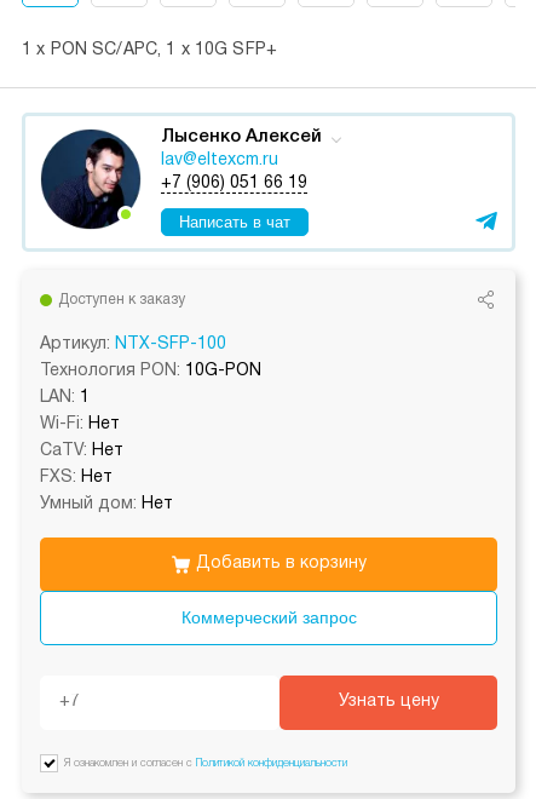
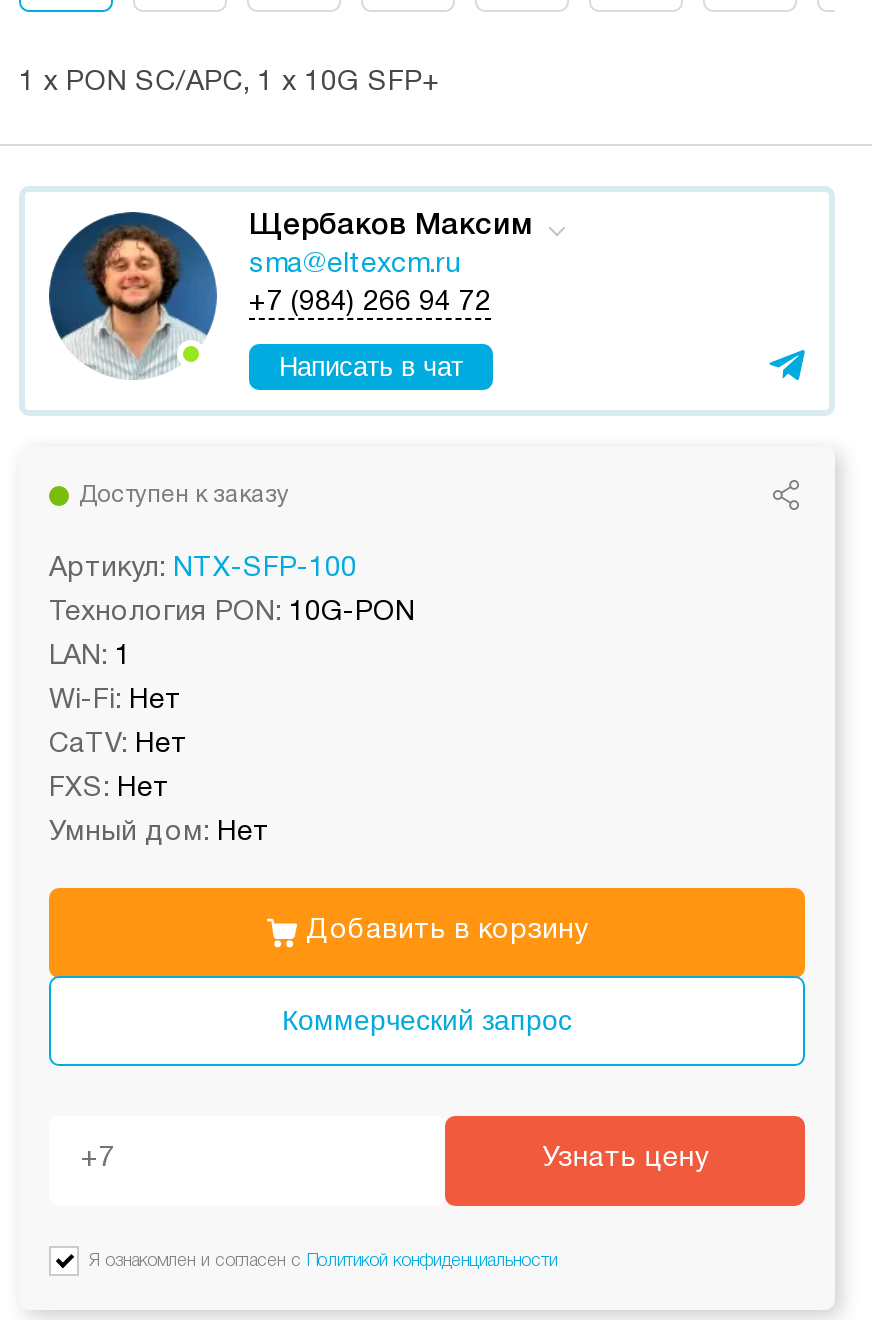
- [image]
- Лысенко Алексей
- lav@eltexcm.ru
+ [image]
+ Щербаков Максим
+ sma@eltexcm.ru

- +7 (906) 051 66 19
+ +7 (984) 266 94 72
